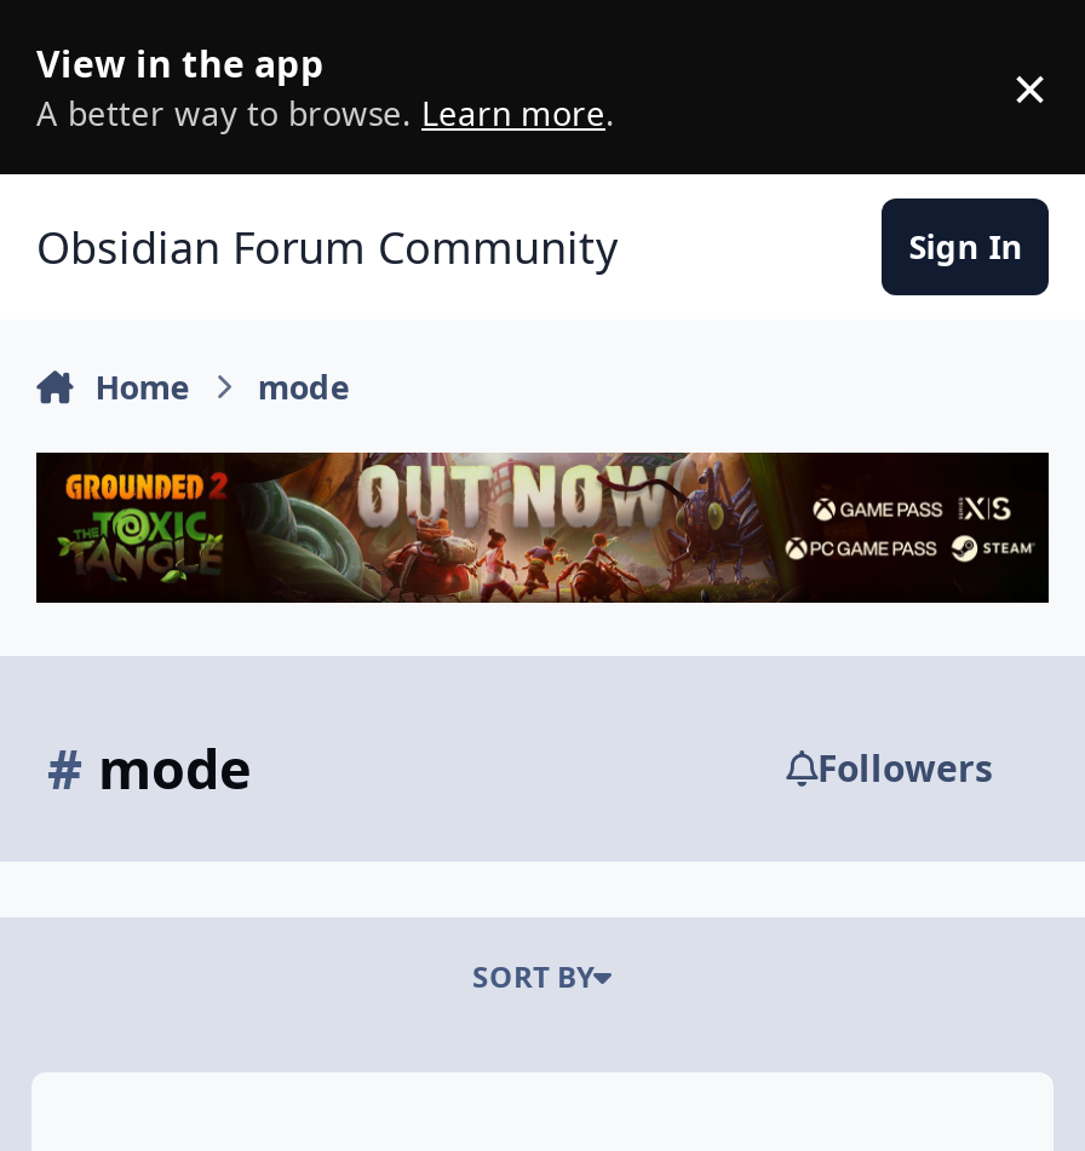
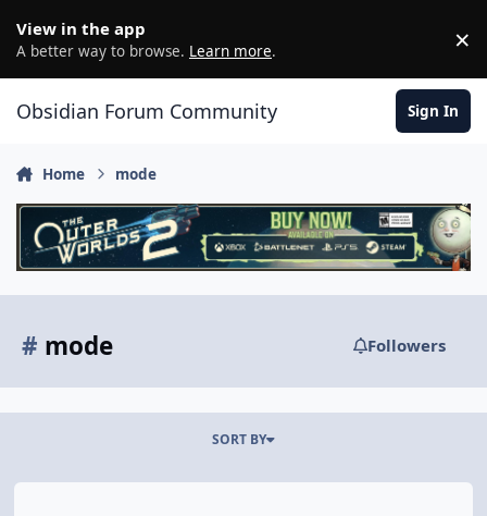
- [image]
+ [image]
